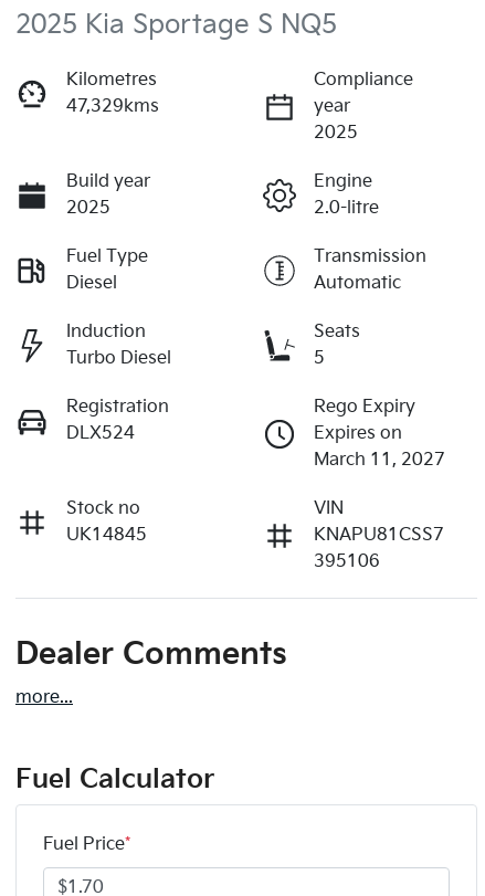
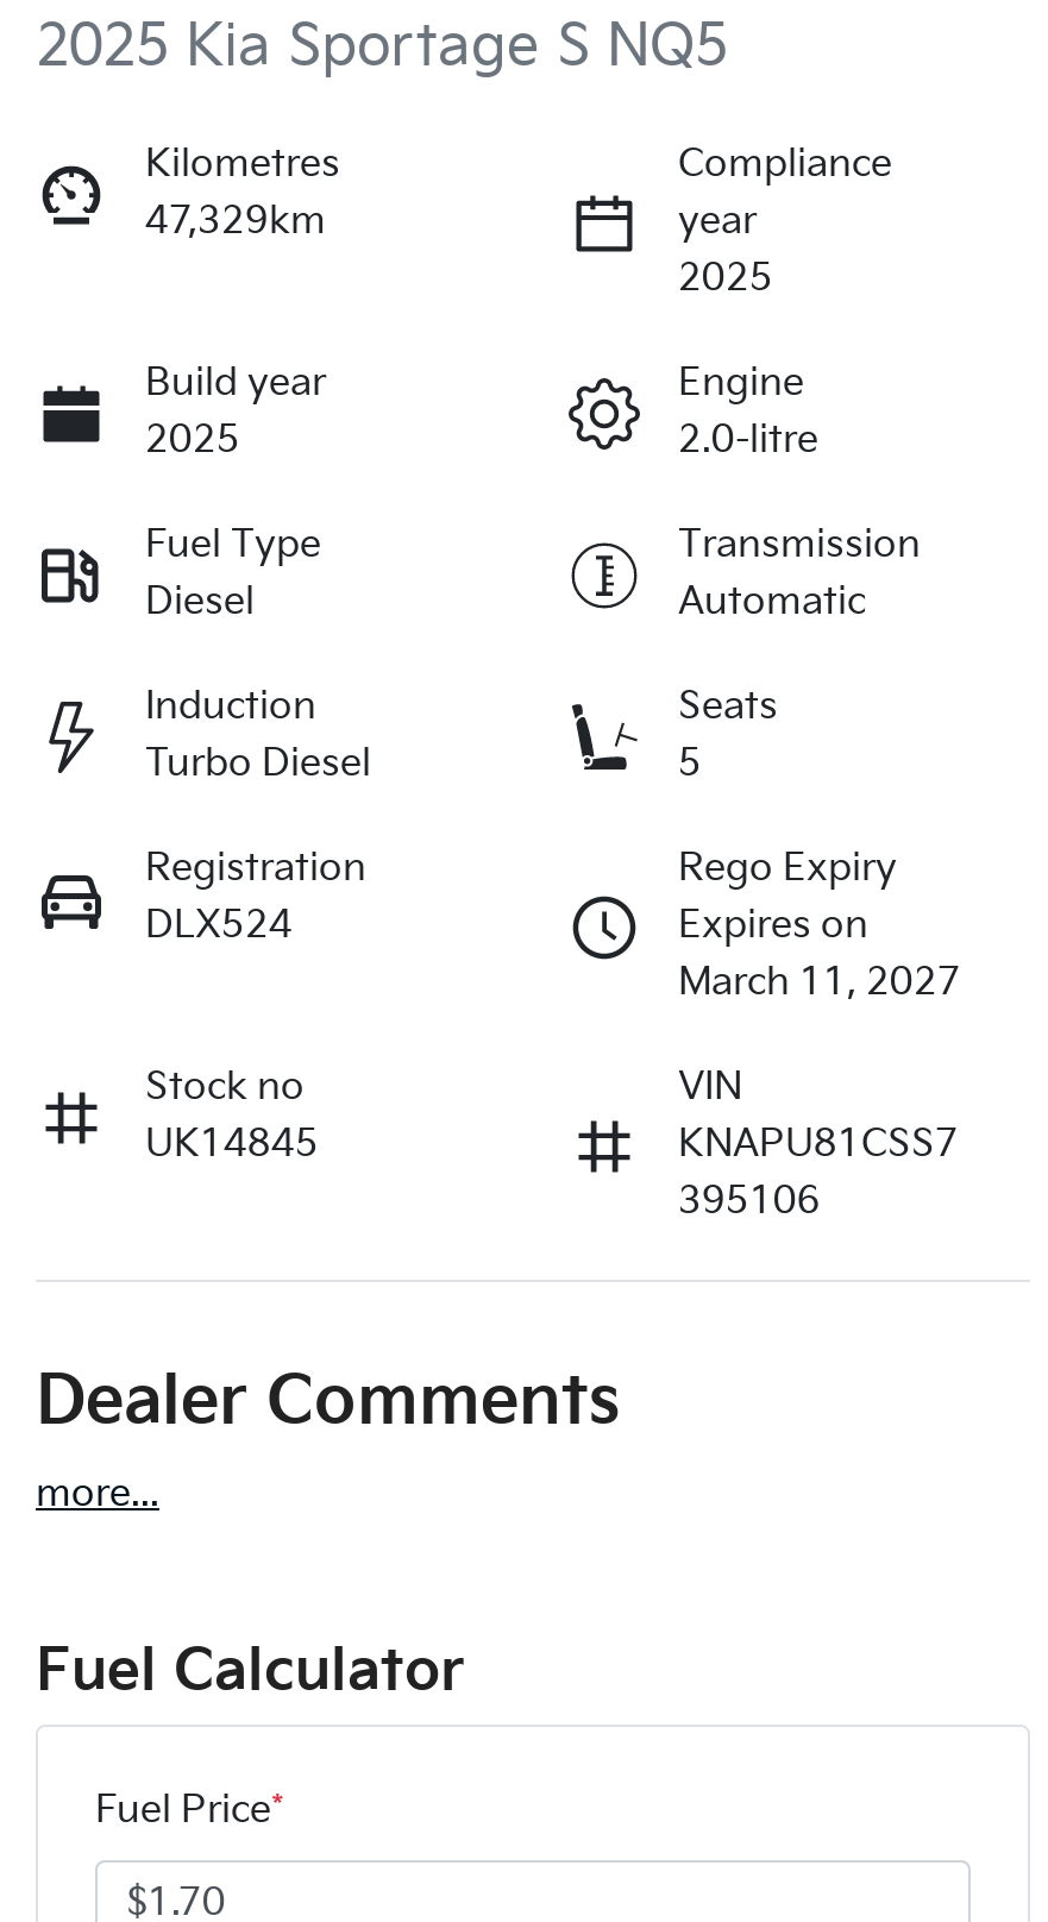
- 47,329kms
+ 47,329km
